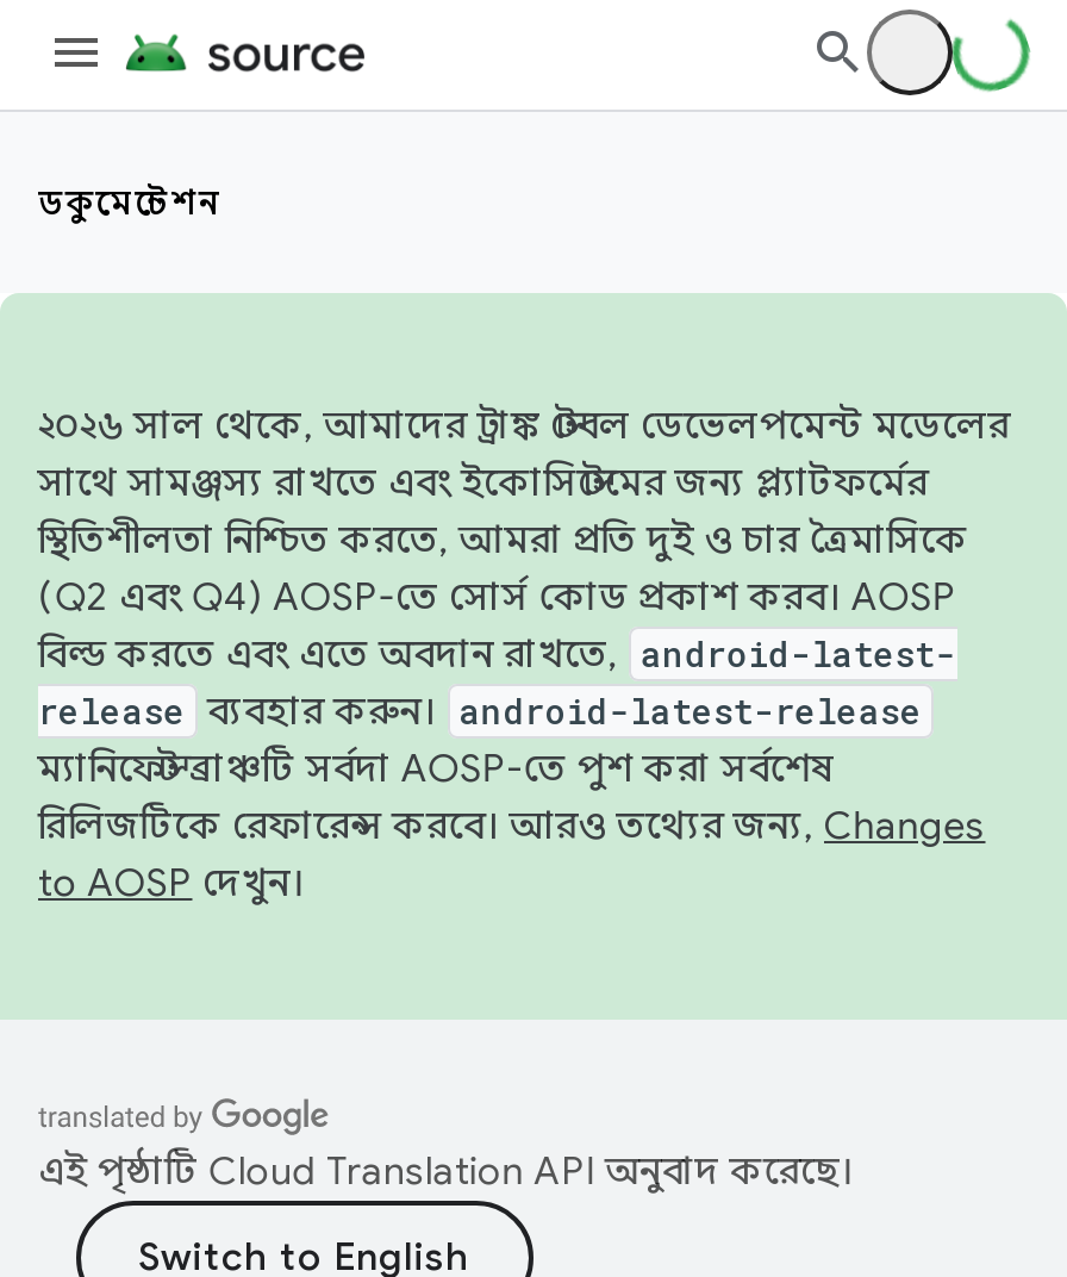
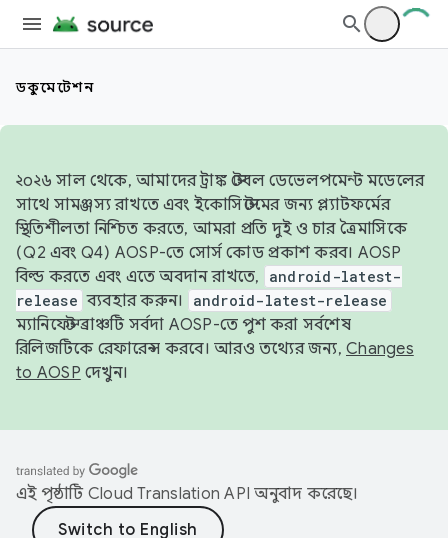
- [image]
+ [image]
